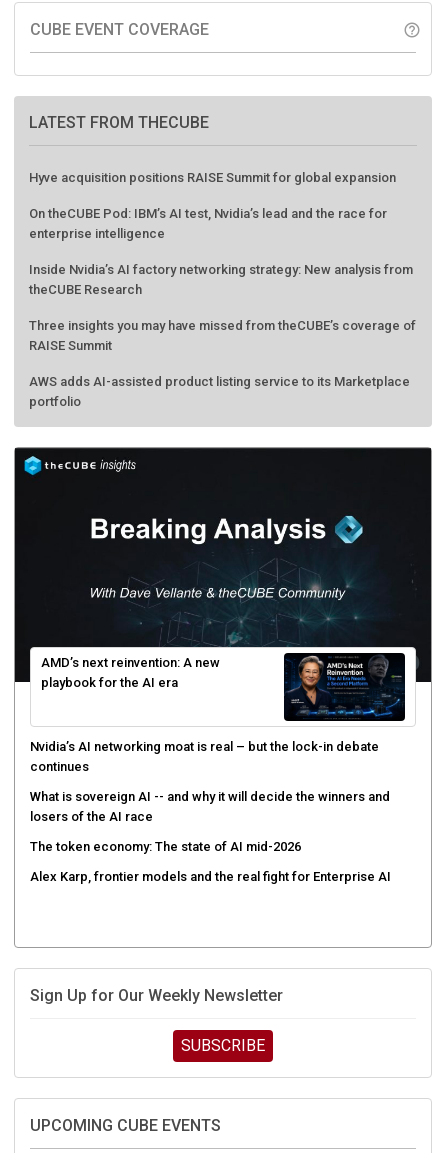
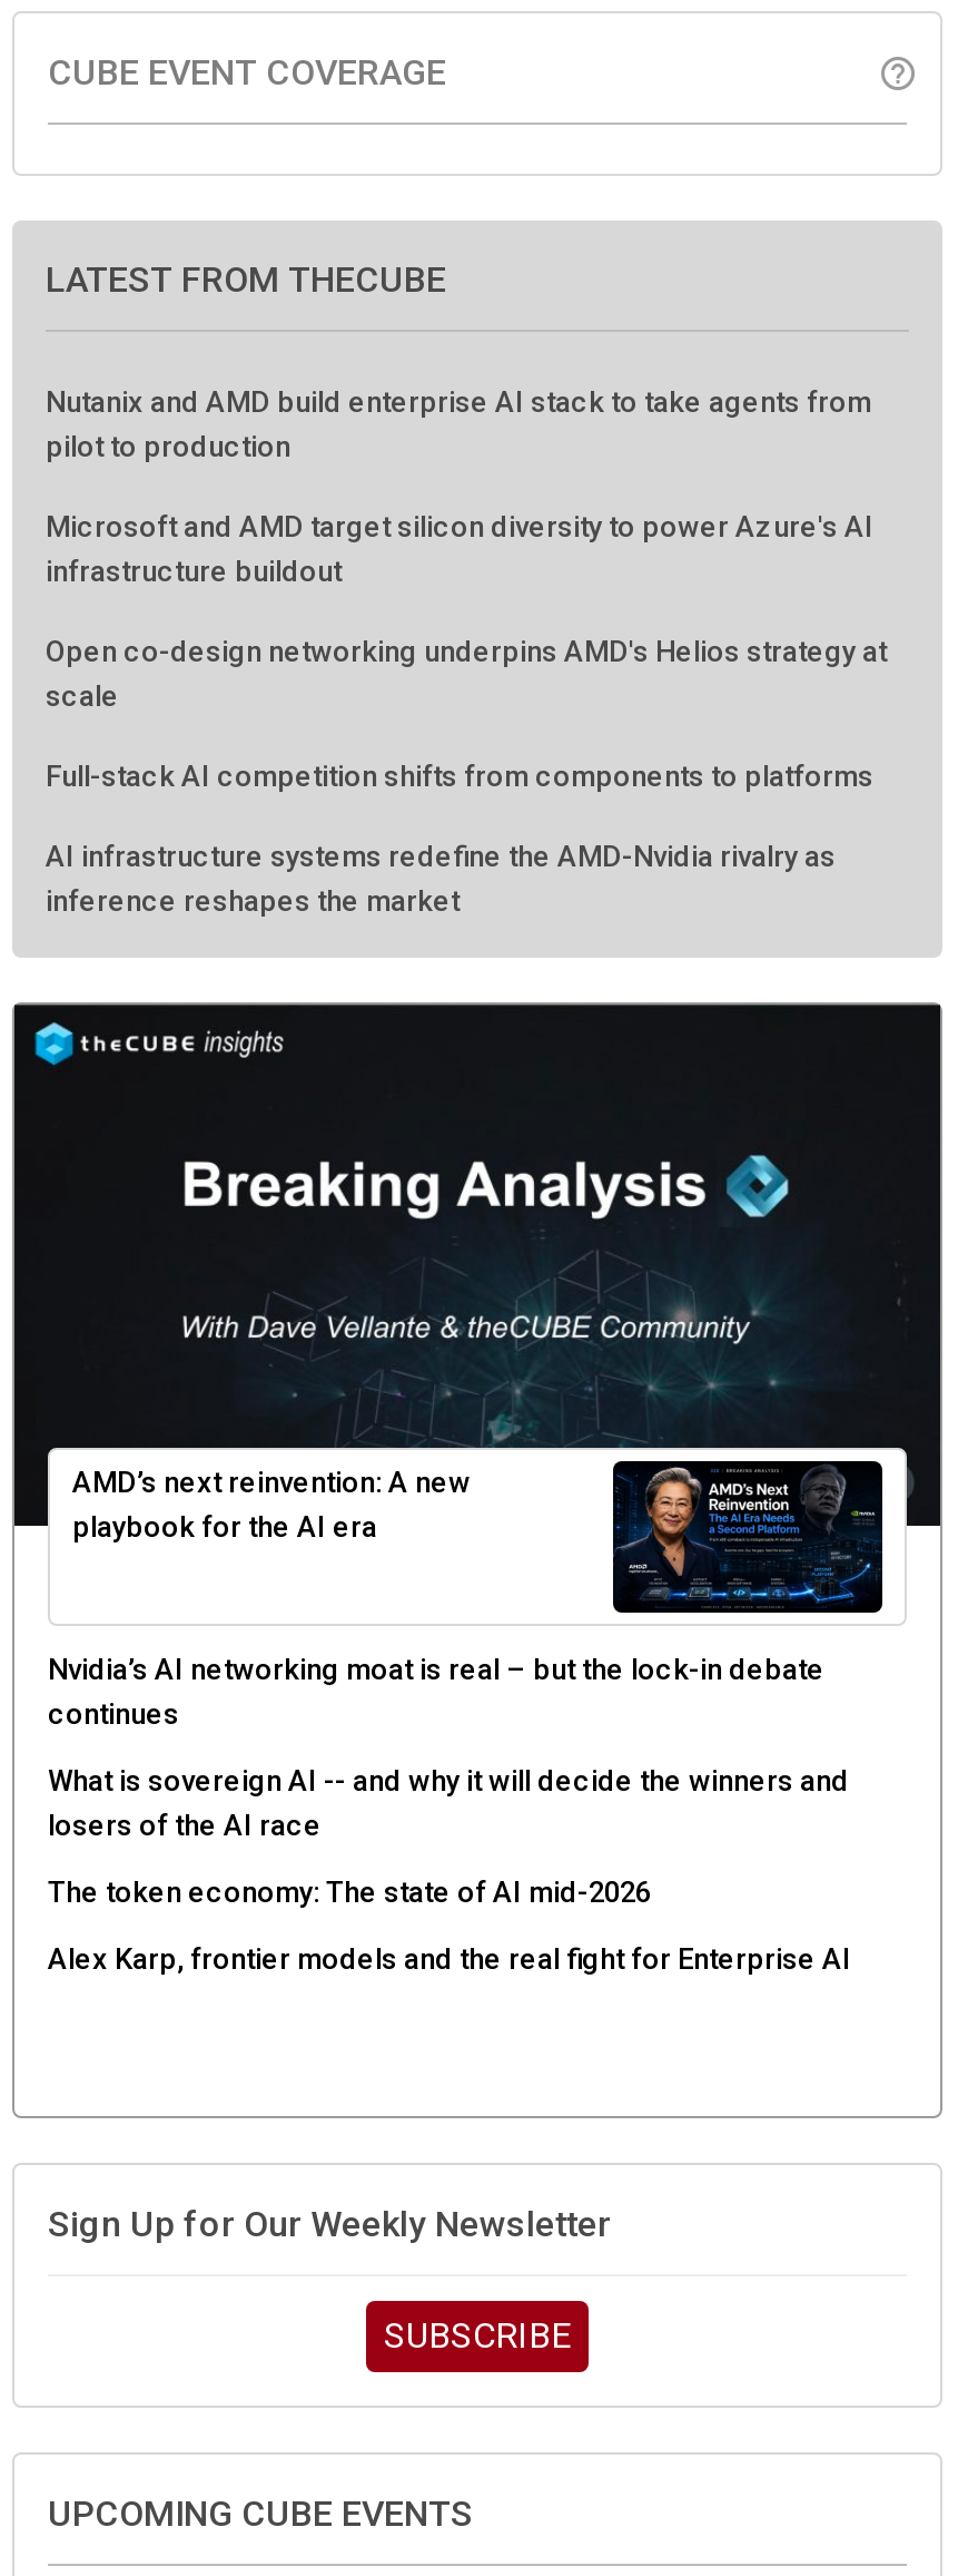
- Hyve acquisition positions RAISE Summit for global expansion
+ Nutanix and AMD build enterprise AI stack to take agents from
+ pilot to production

- On theCUBE Pod: IBM’s AI test, Nvidia’s lead and the race for
- enterprise intelligence
+ Microsoft and AMD target silicon diversity to power Azure's AI
+ infrastructure buildout

- Inside Nvidia’s AI factory networking strategy: New analysis from
- theCUBE Research
+ Open co-design networking underpins AMD's Helios strategy at
+ scale

- Three insights you may have missed from theCUBE’s coverage of
- RAISE Summit
+ Full-stack AI competition shifts from components to platforms

- AWS adds AI-assisted product listing service to its Marketplace
- portfolio
+ AI infrastructure systems redefine the AMD-Nvidia rivalry as
+ inference reshapes the market
